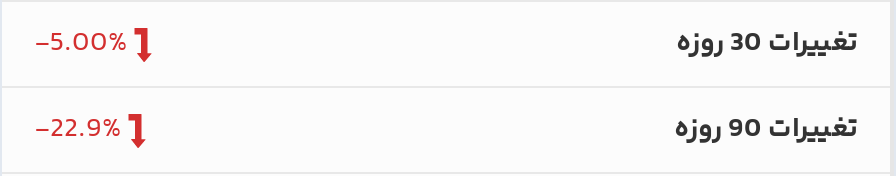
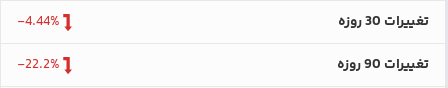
- -5.00%
+ -4.44%

- -22.9%
+ -22.2%
